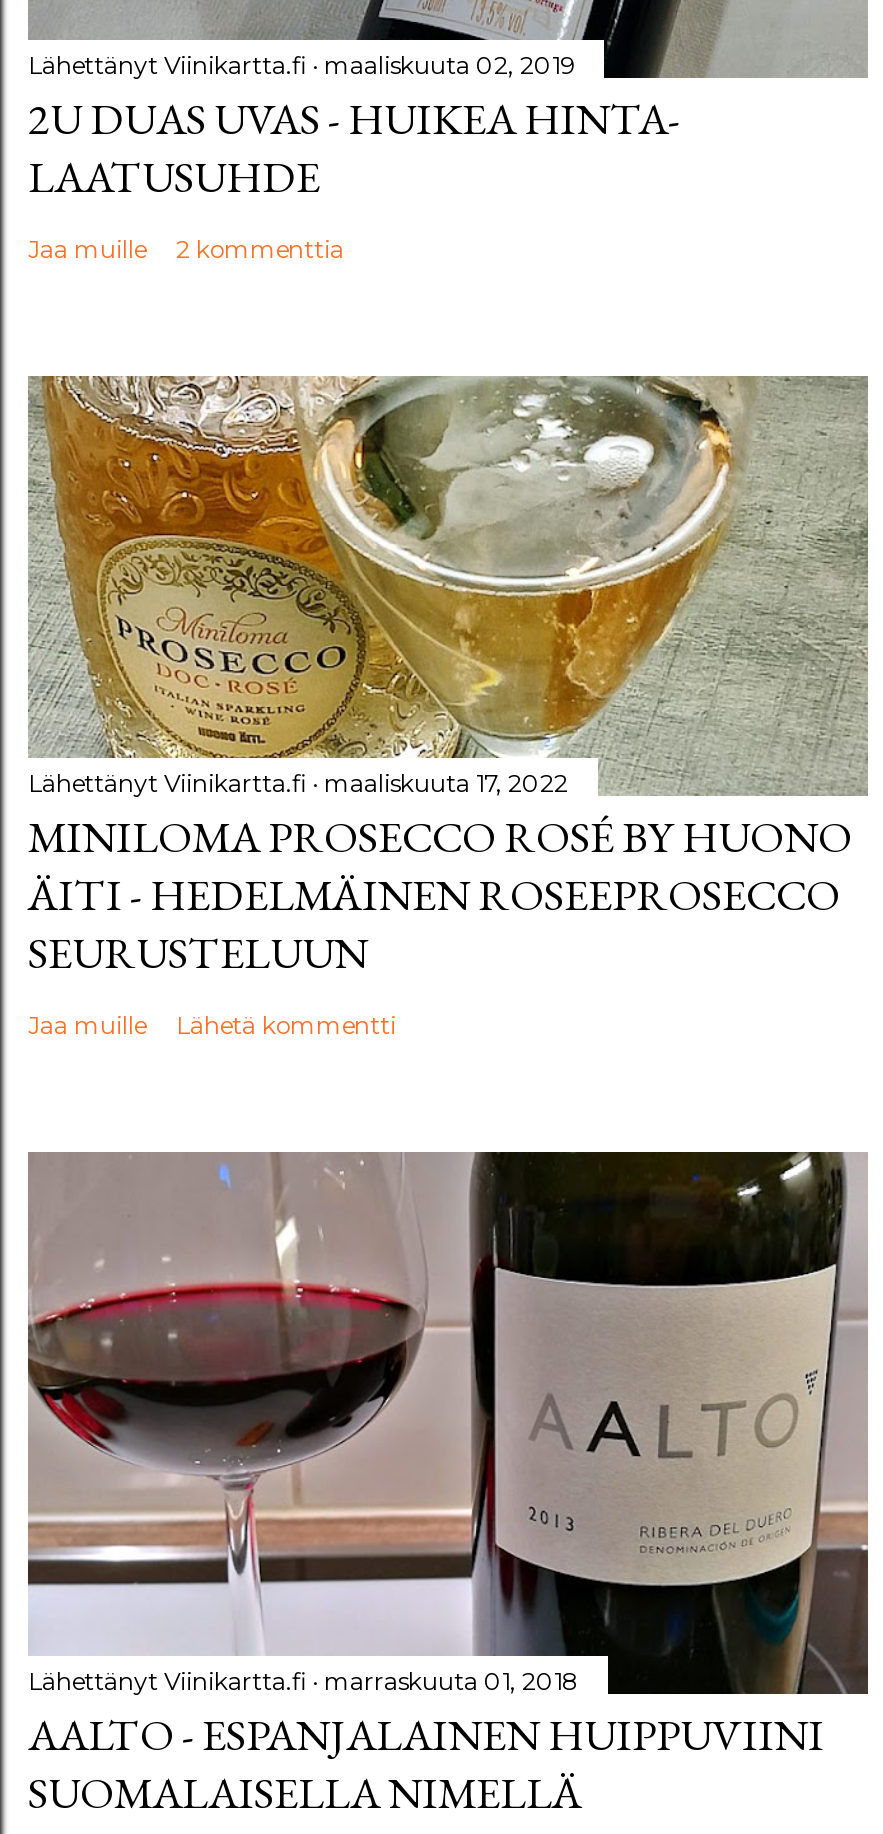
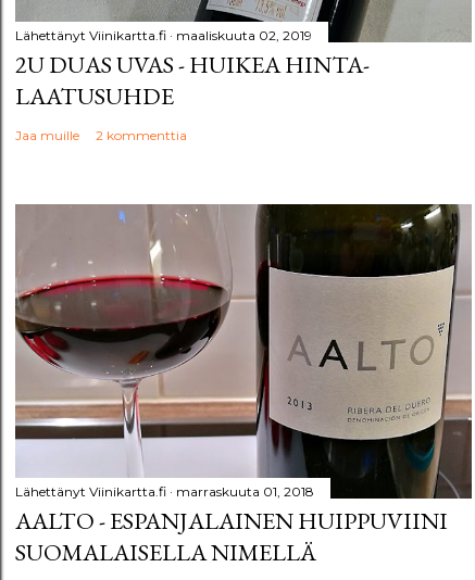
- [image]
- Lähettänyt Viinikartta.fi maaliskuuta 17, 2022
- MINILOMA PROSECCO ROSÉ BY HUONO
- ÄITI - HEDELMÄINEN ROSEEPROSECCO
- SEURUSTELUUN
- Jaa muille
- Lähetä kommentti
